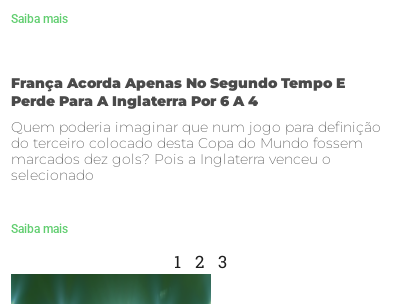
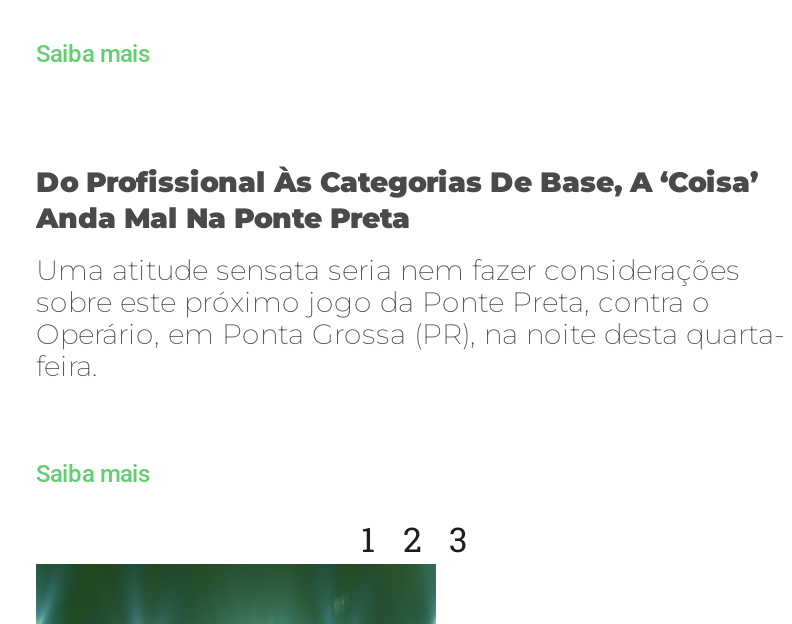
- França Acorda Apenas No Segundo Tempo E
- Perde Para A Inglaterra Por 6 A 4
- Quem poderia imaginar que num jogo para definição
- do terceiro colocado desta Copa do Mundo fossem
- marcados dez gols? Pois a Inglaterra venceu o
- selecionado
+ Do Profissional Às Categorias De Base, A ‘coisa’
+ Anda Mal Na Ponte Preta
+ Uma atitude sensata seria nem fazer considerações
+ sobre este próximo jogo da Ponte Preta, contra o
+ Operário, em Ponta Grossa (PR), na noite desta quarta-
+ feira.
